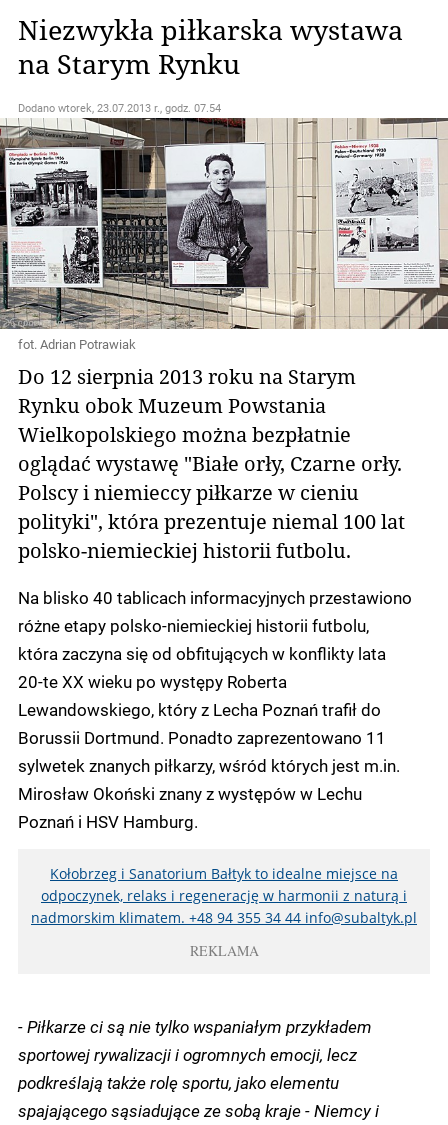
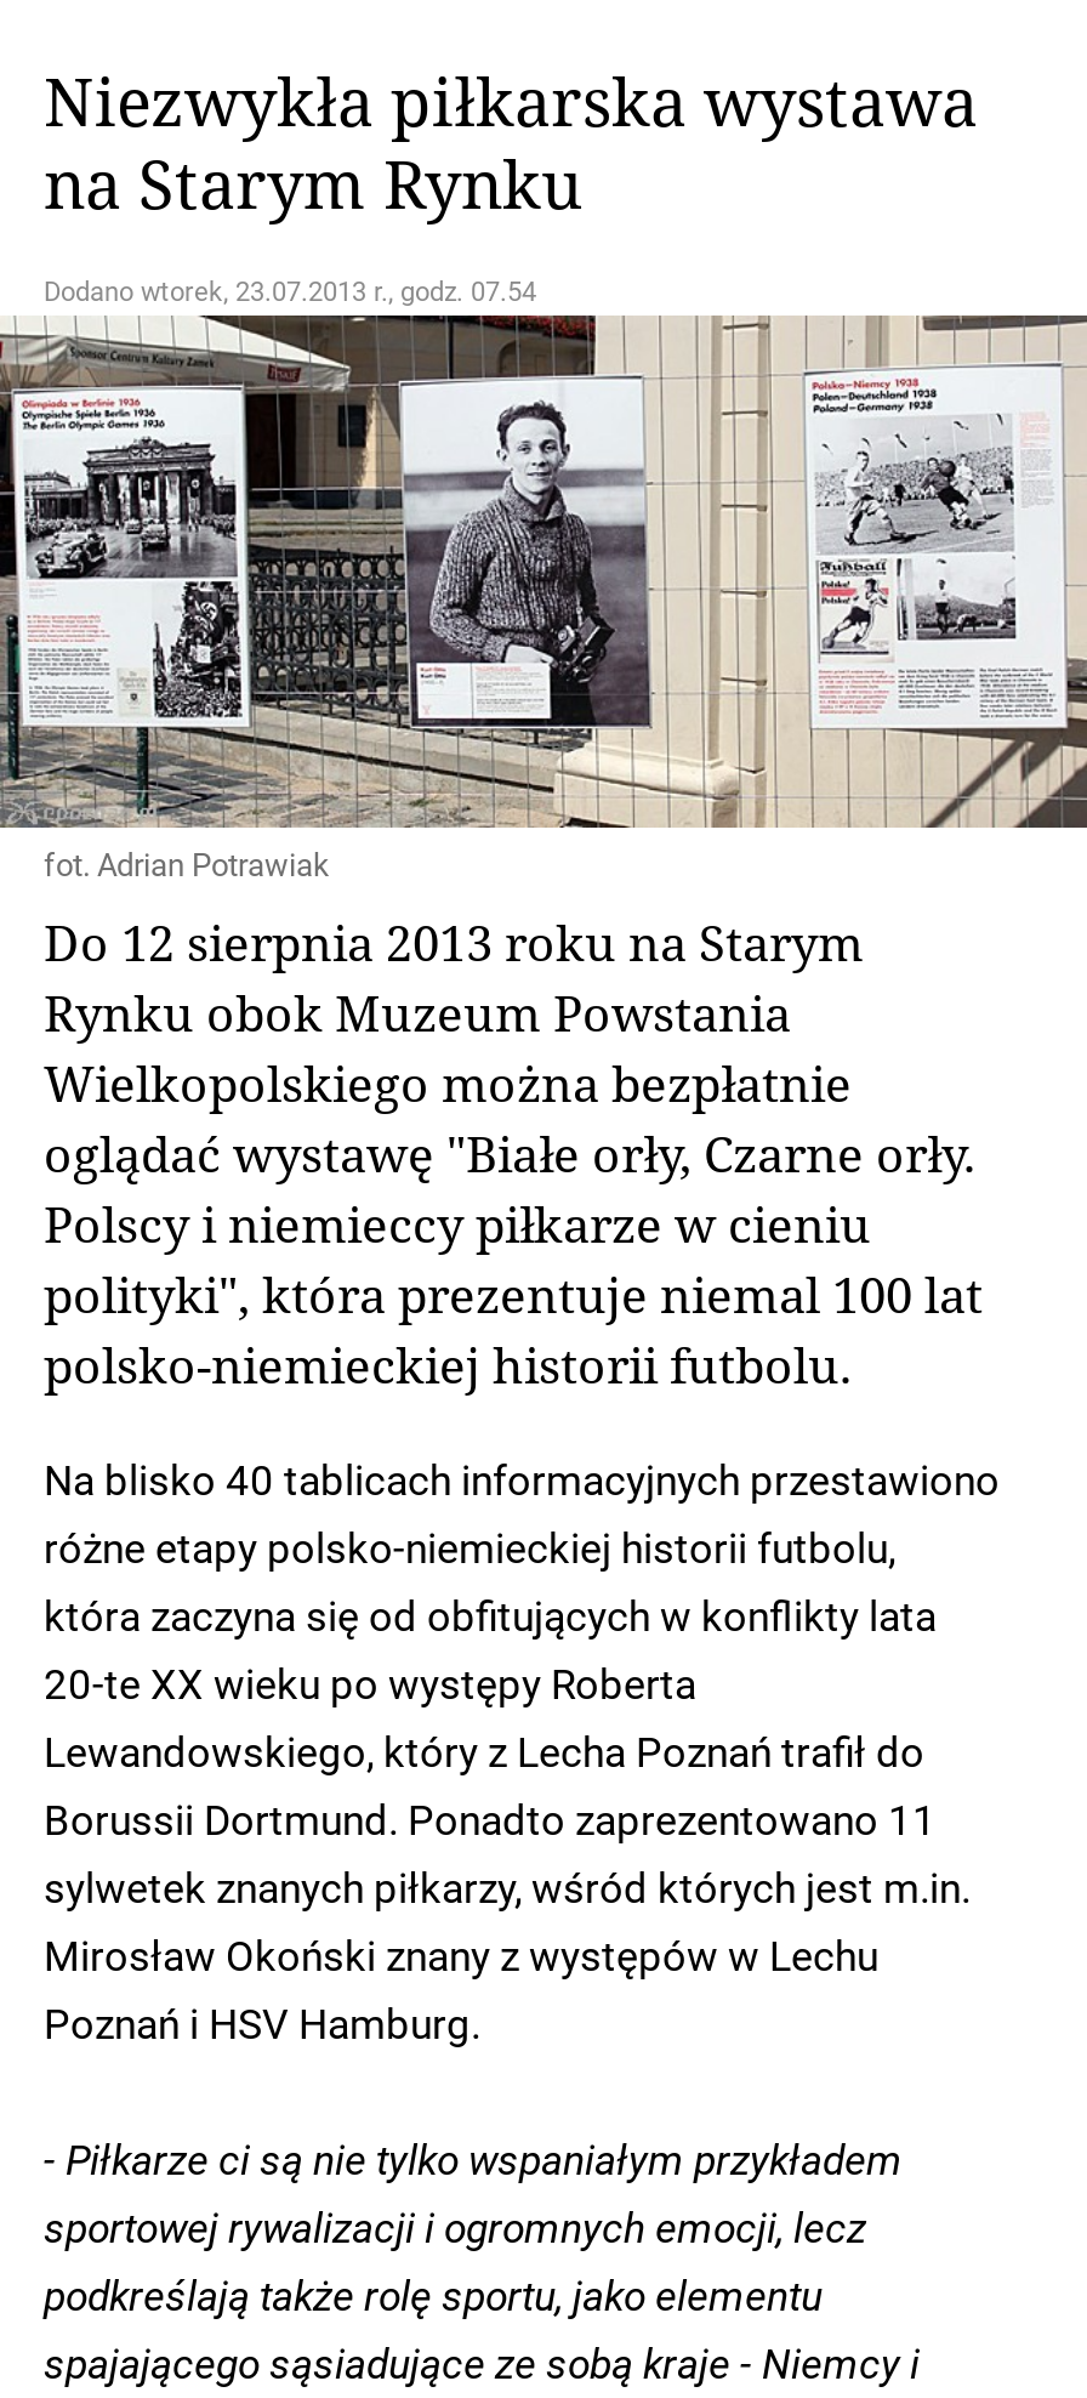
- Kołobrzeg i Sanatorium Bałtyk to idealne miejsce na
- odpoczynek, relaks i regenerację w harmonii z naturą i
- nadmorskim klimatem. +48 94 355 34 44 info@subaltyk.pl
- REKLAMA
